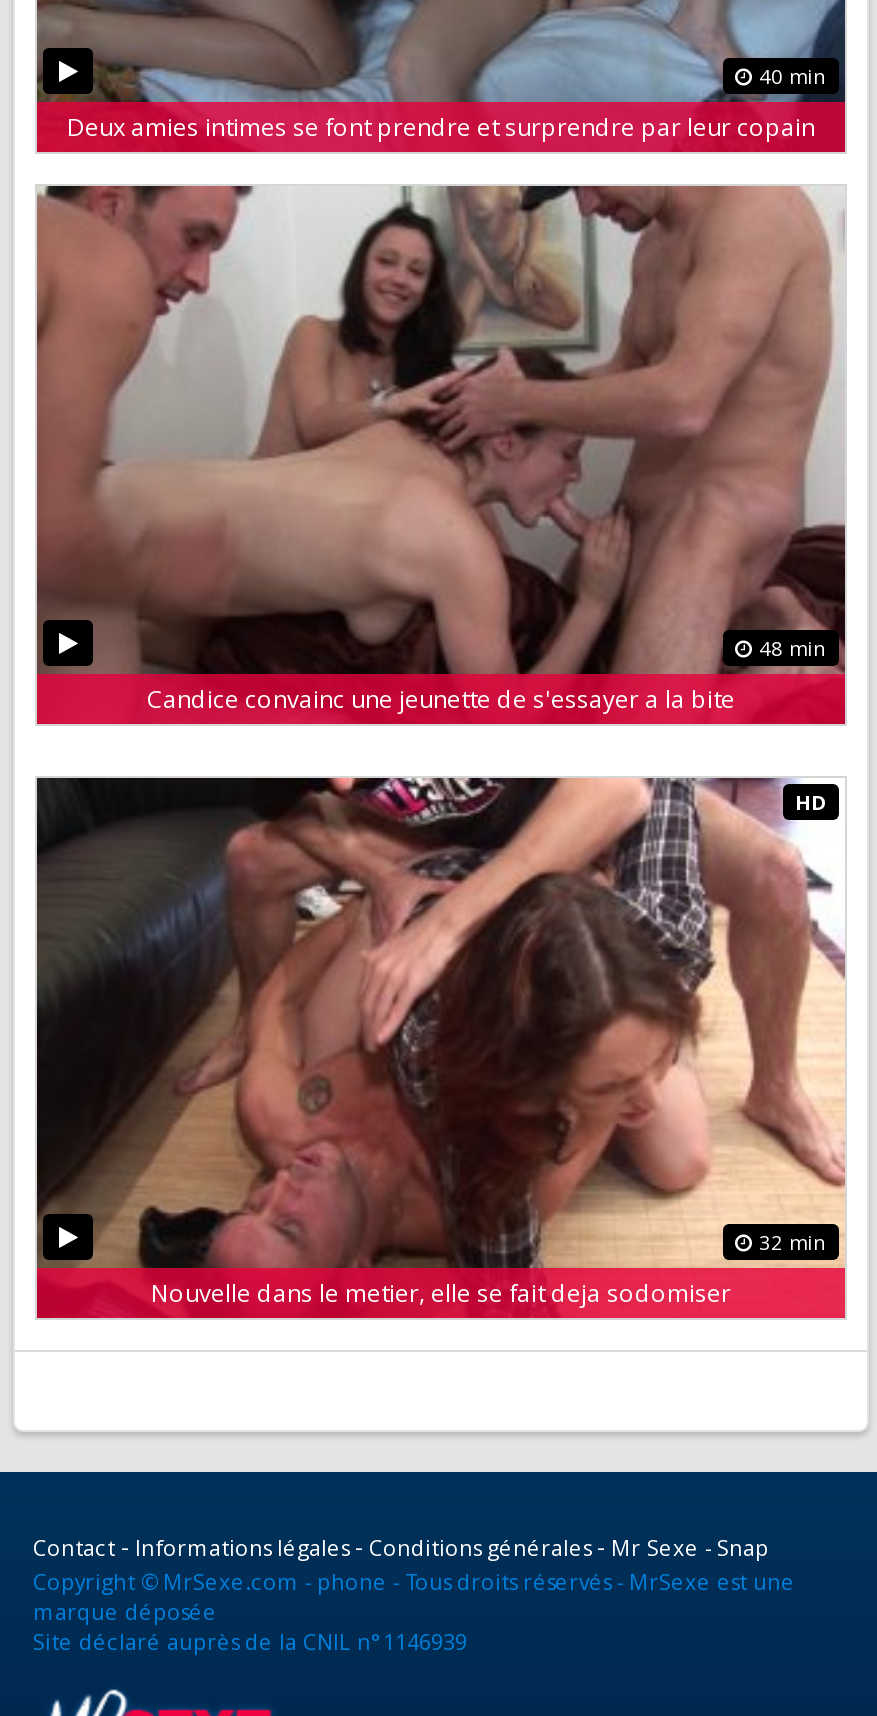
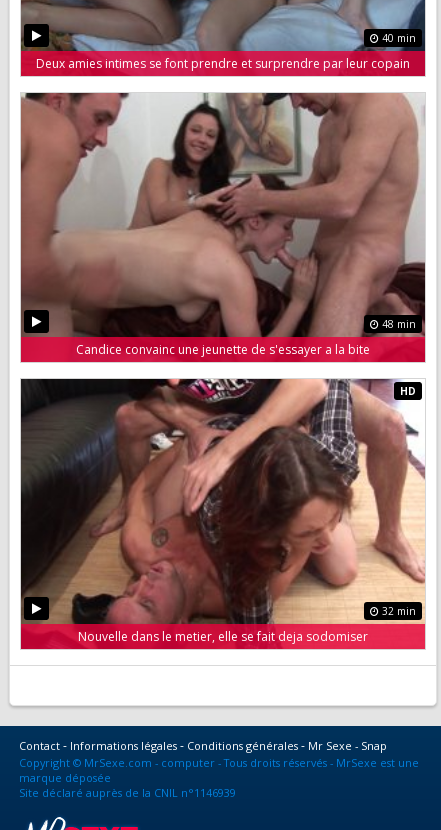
- Copyright © MrSexe.com - phone - Tous droits réservés - MrSexe est une
+ Copyright © MrSexe.com - computer - Tous droits réservés - MrSexe est une
